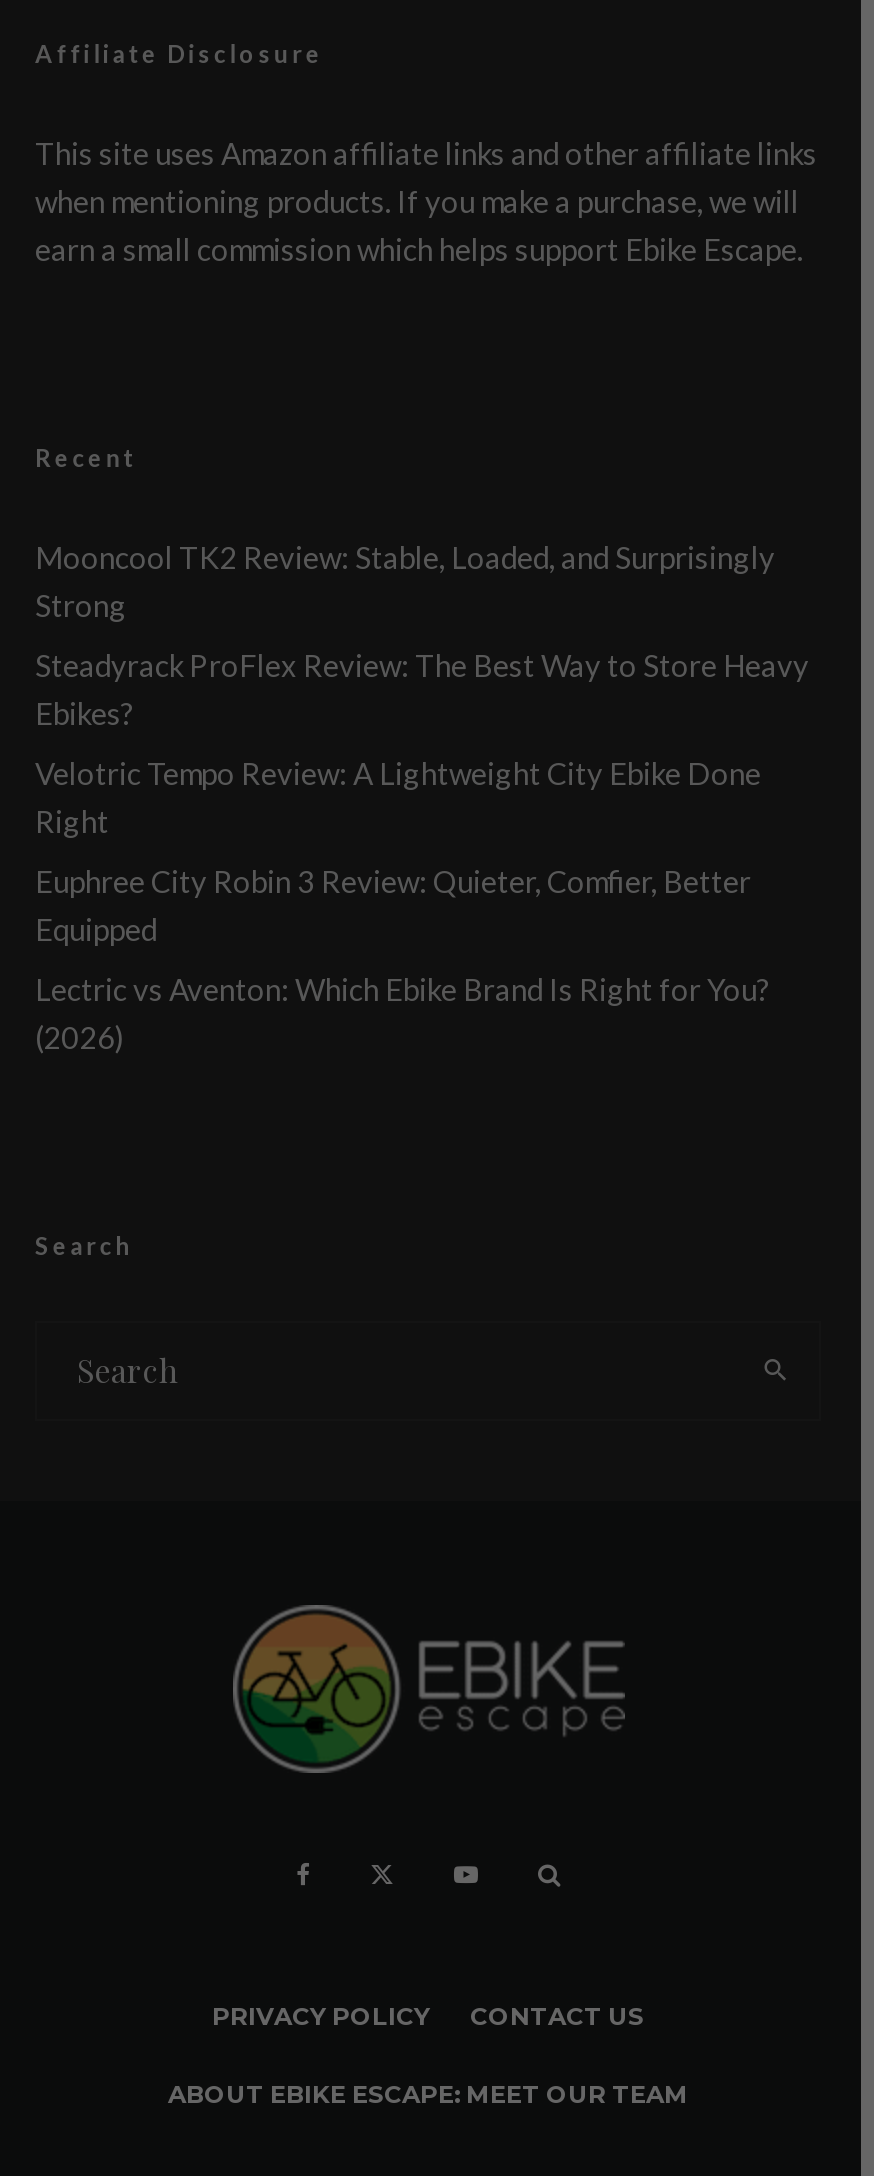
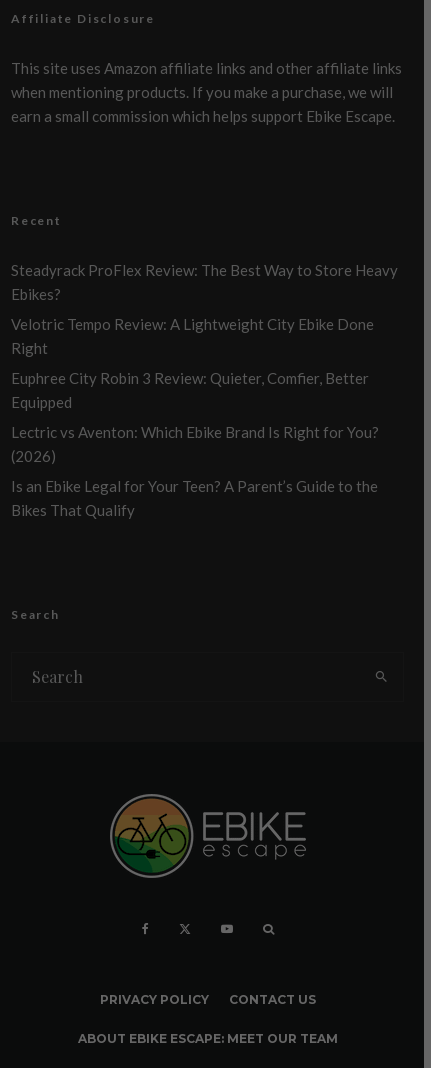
- Mooncool TK2 Review: Stable, Loaded, and Surprisingly
- Strong

moved up: Steadyrack ProFlex Review: The Best Way to Store Heavy | Ebikes? | Velotric Tempo Review: A Lightweight City Ebike Done | Right | Euphree City Robin 3 Review: Quieter, Comfier, Better | Equipped | Lectric vs Aventon: Which Ebike Brand Is Right for You? | (2026)

+ Is an Ebike Legal for Your Teen? A Parent’s Guide to the
+ Bikes That Qualify
